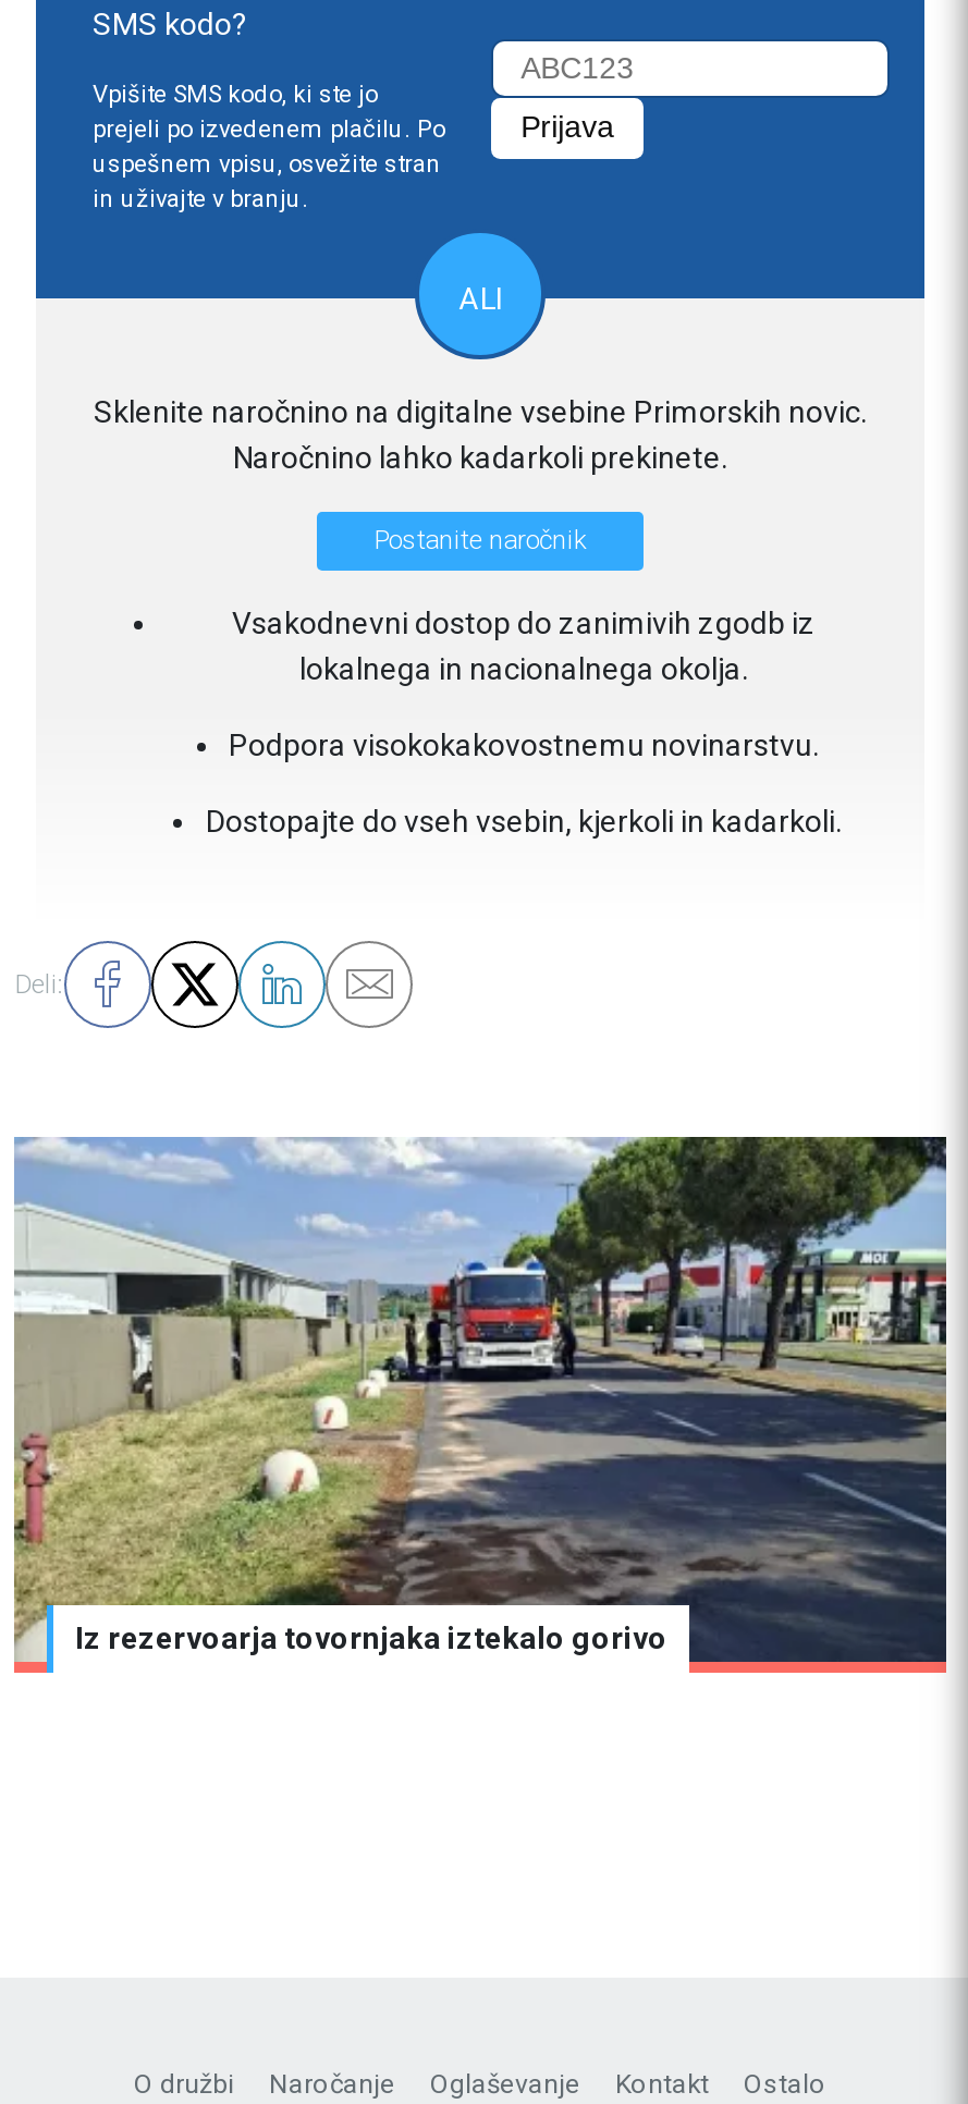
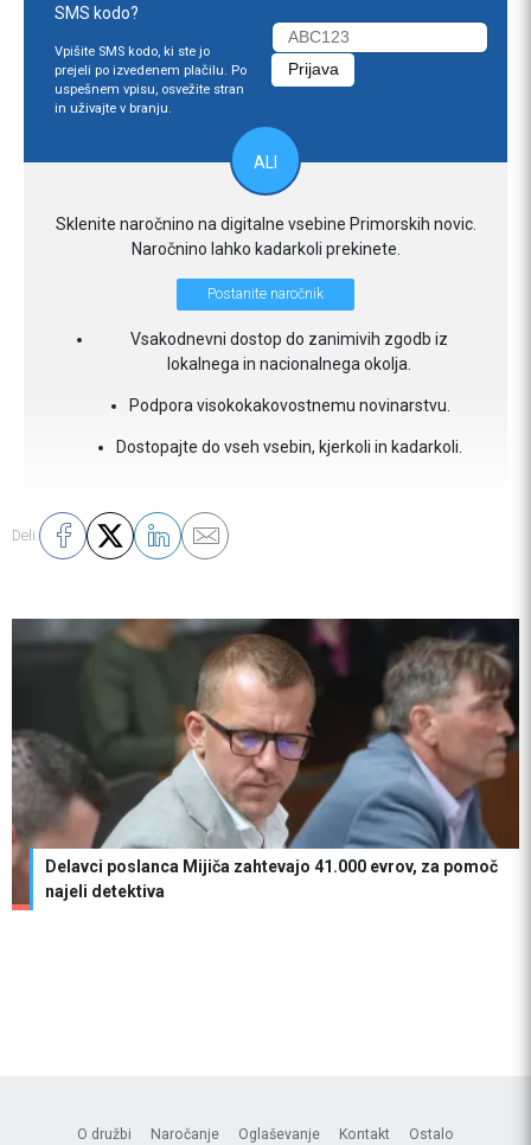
- [image]
- Iz rezervoarja tovornjaka iztekalo gorivo
+ [image]
+ Delavci poslanca Mijiča zahtevajo 41.000 evrov, za pomoč
+ najeli detektiva
